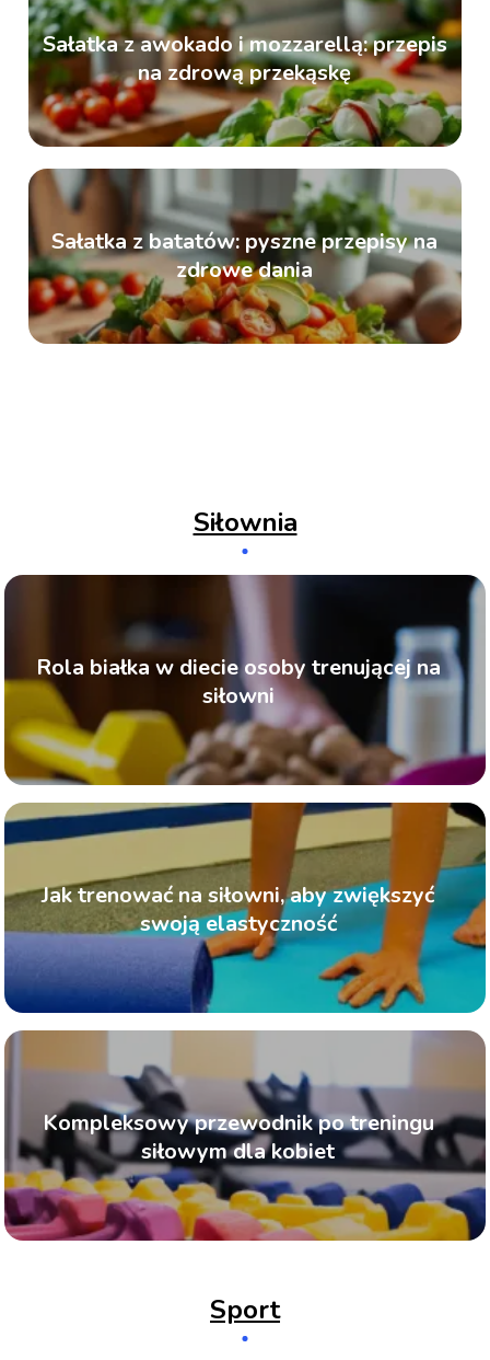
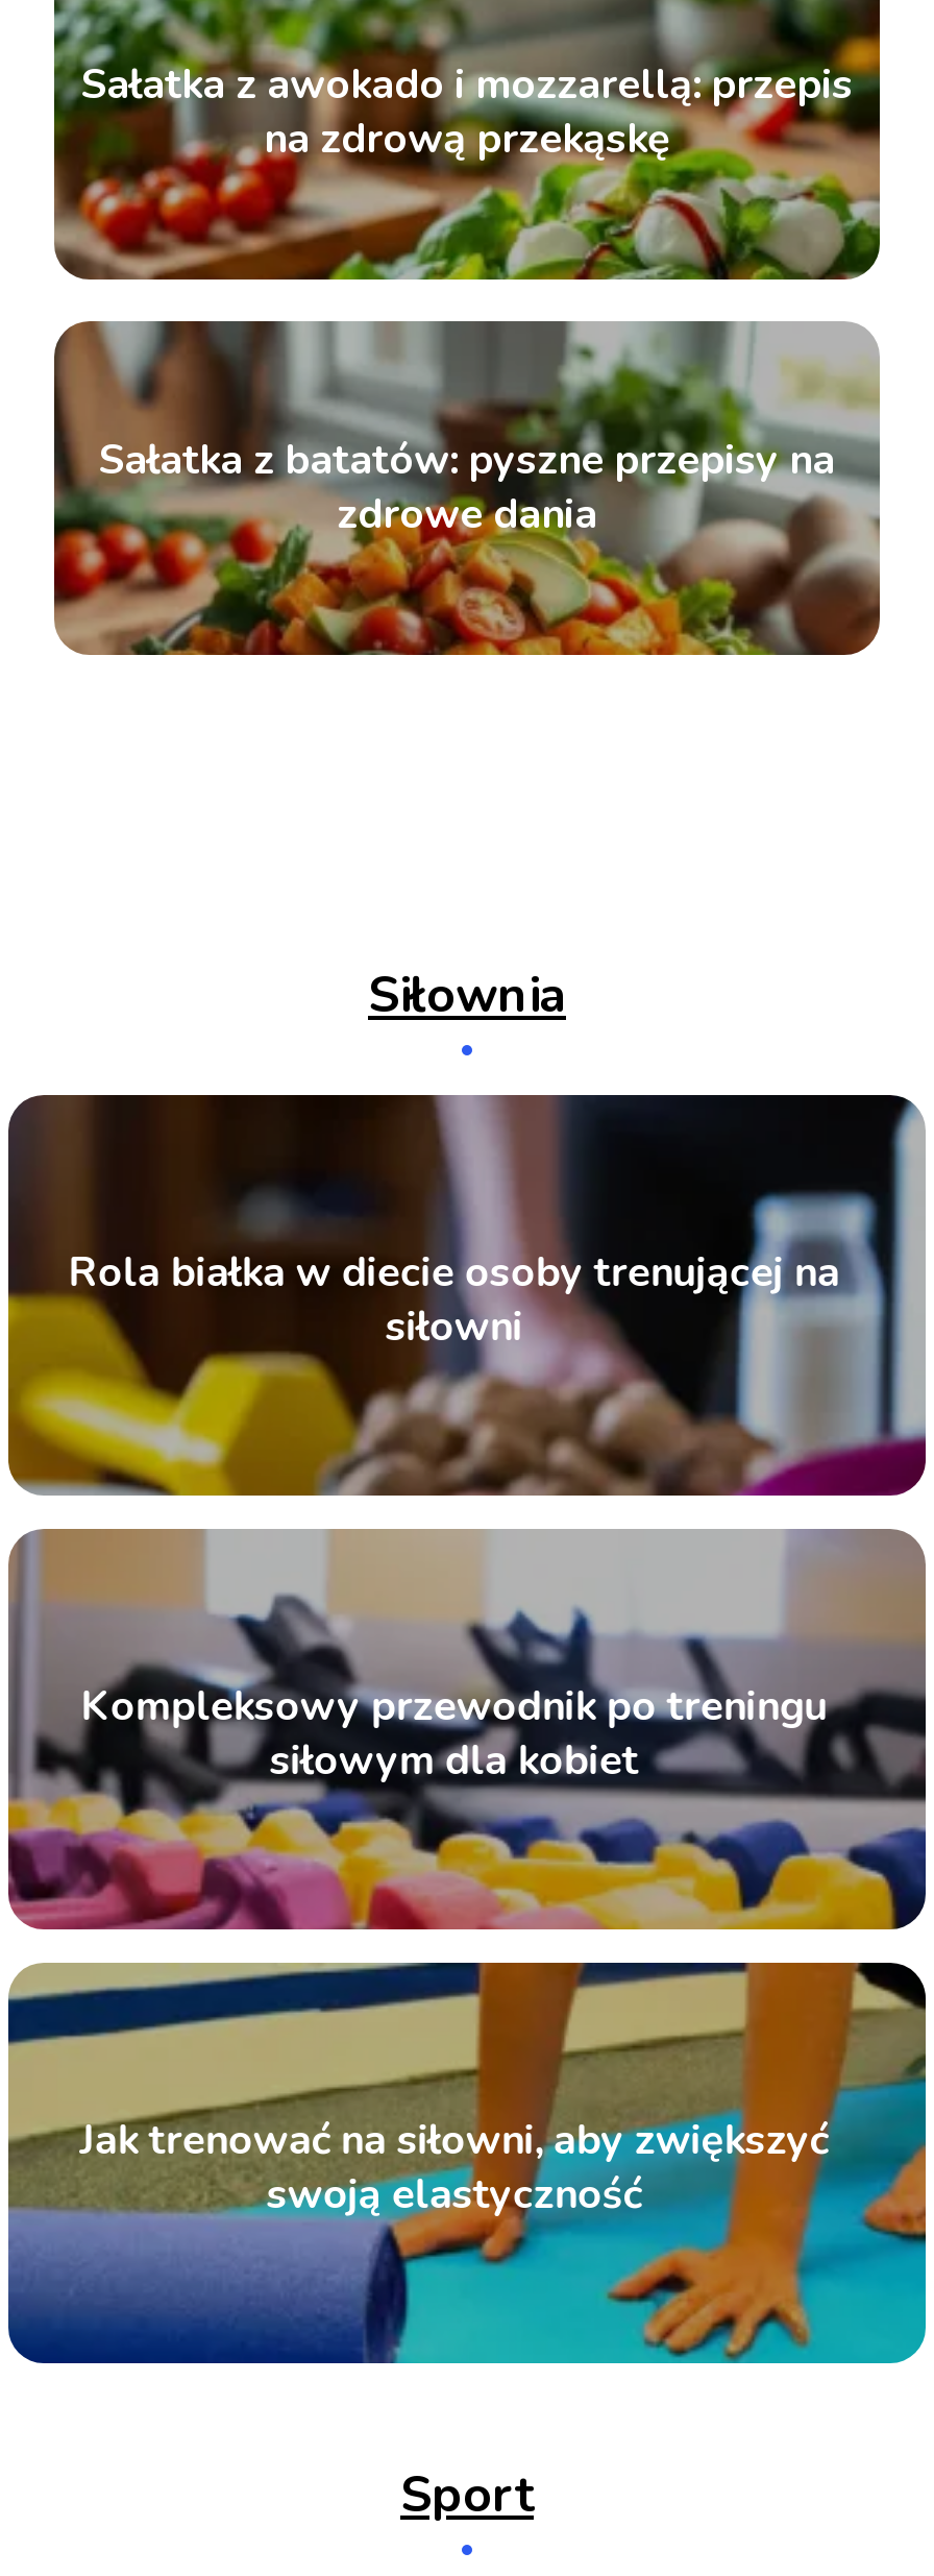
moved down: [image] | Jak trenować na siłowni, aby zwiększyć | swoją elastyczność

moved down: [image]

moved up: [image] | Kompleksowy przewodnik po treningu | siłowym dla kobiet
